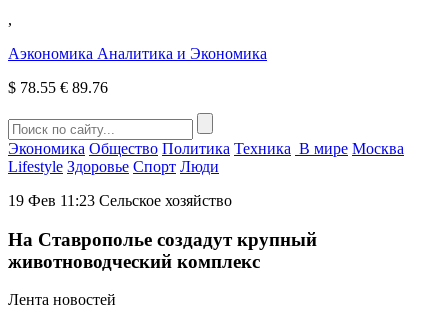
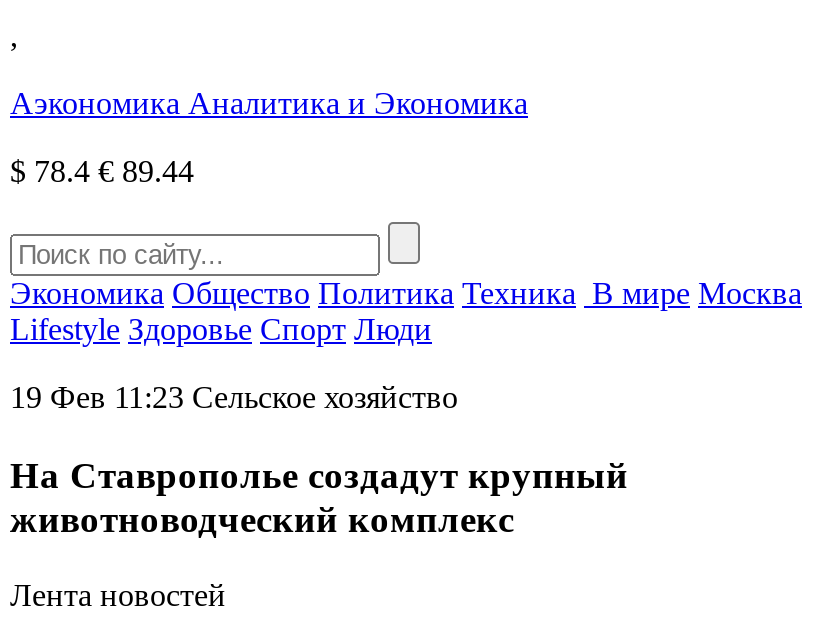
- $78.55 €89.76
+ $78.4 €89.44
